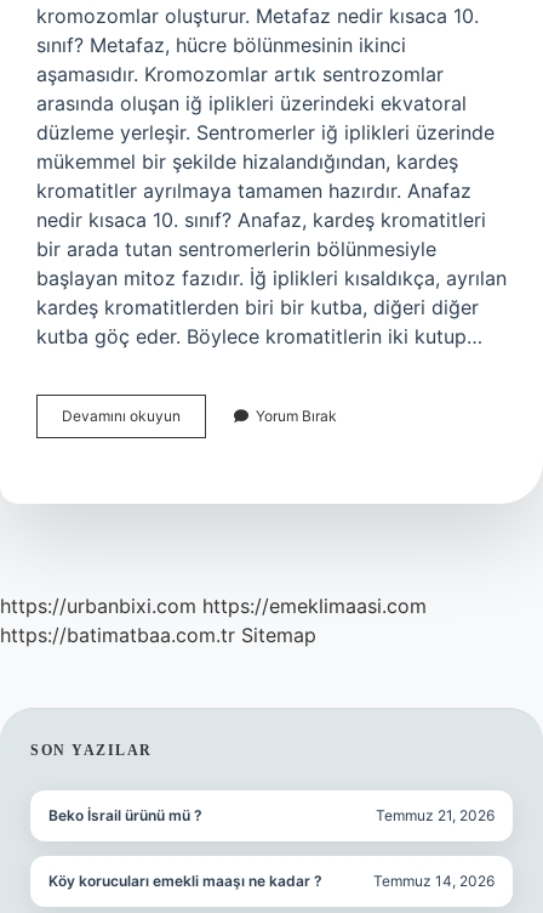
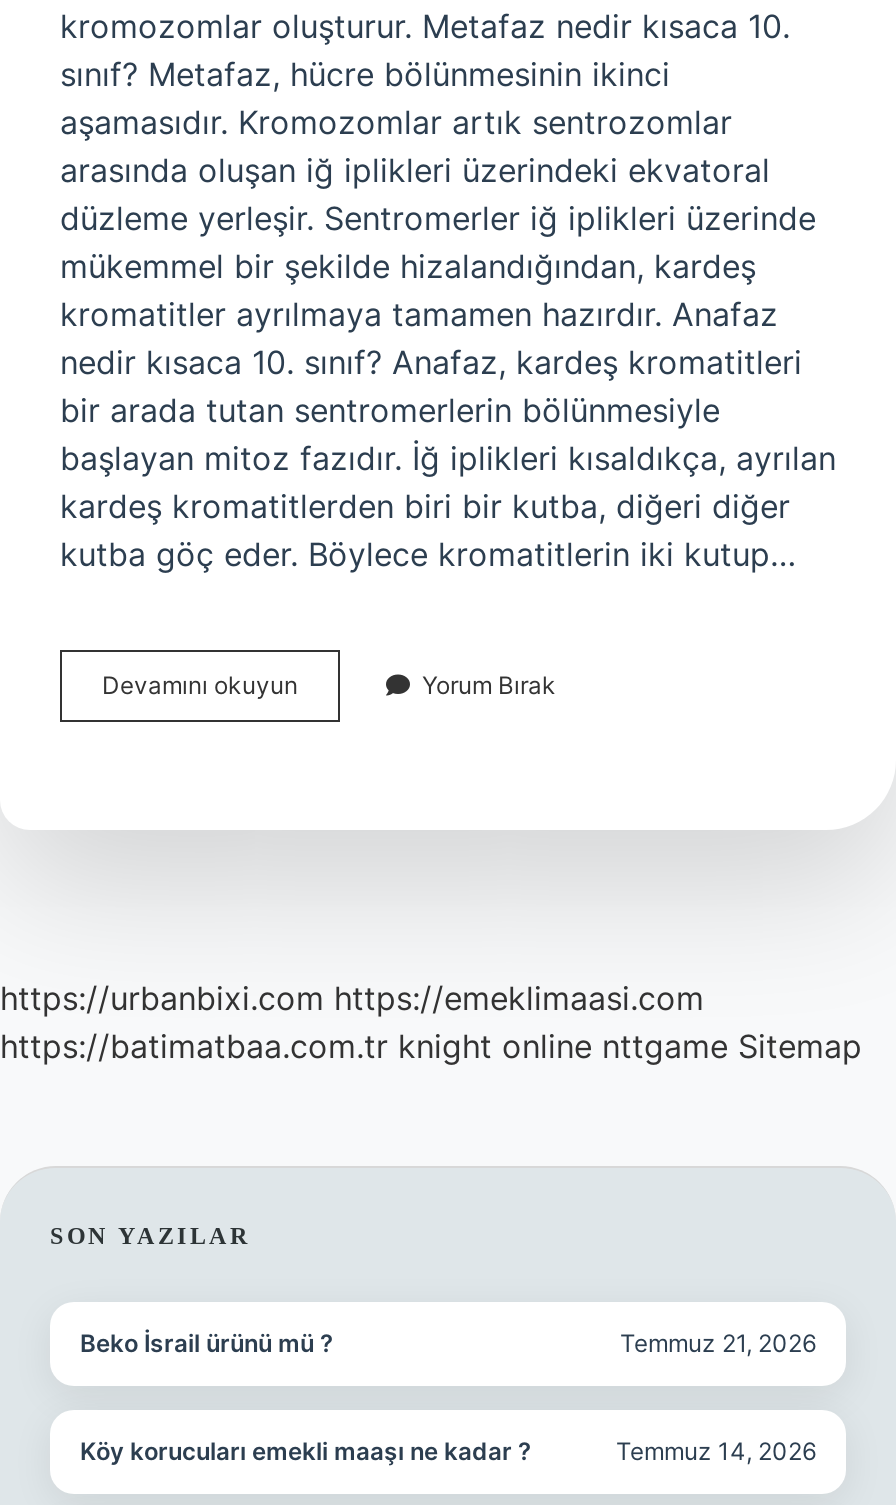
- https://batimatbaa.com.tr Sitemap
+ https://batimatbaa.com.tr knight online nttgame Sitemap
